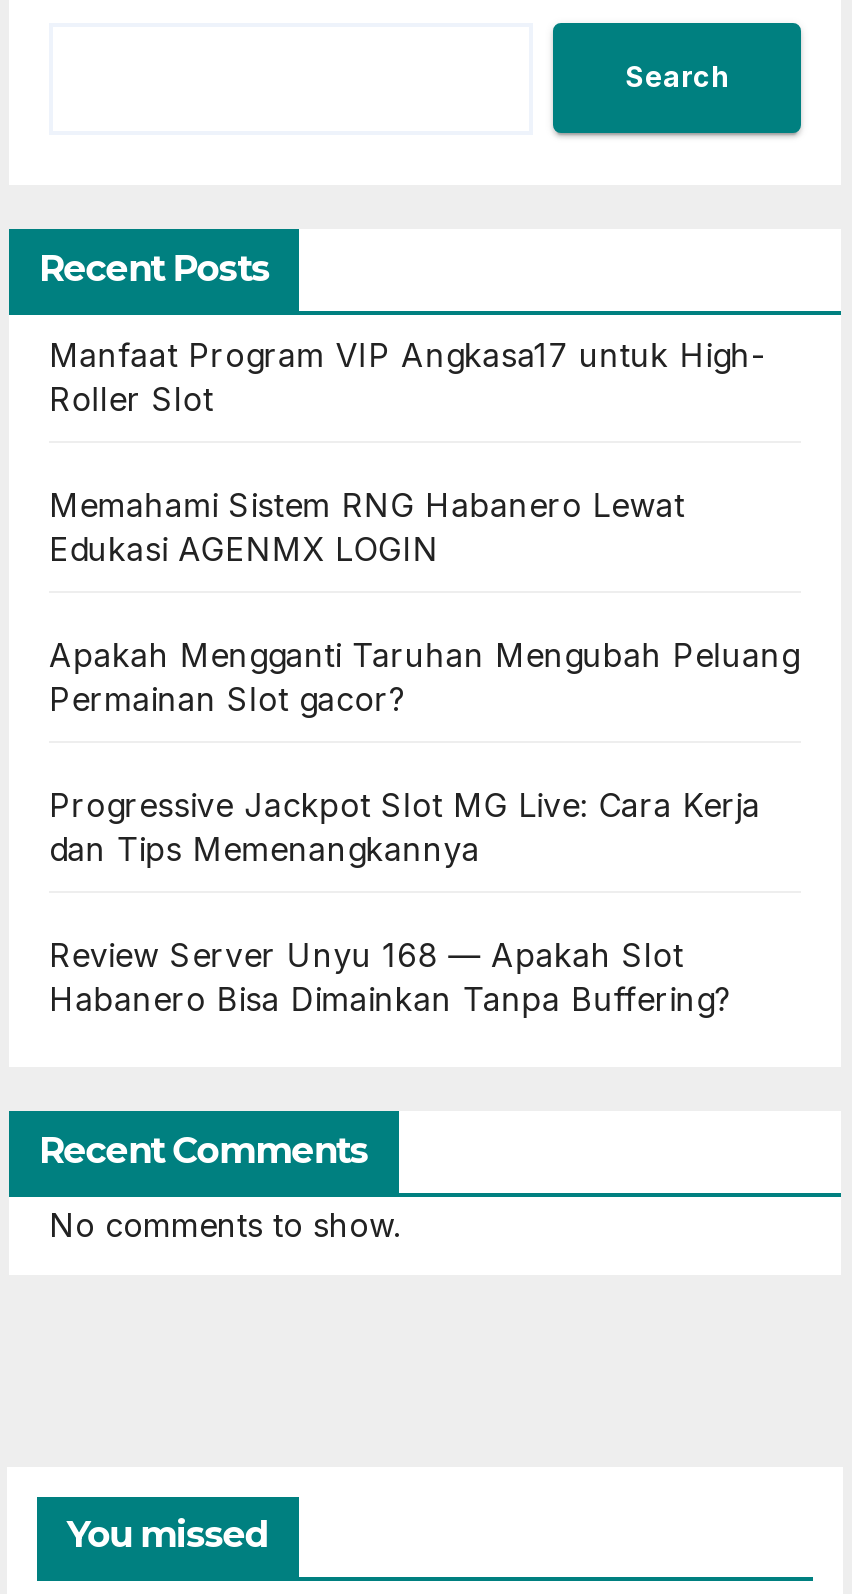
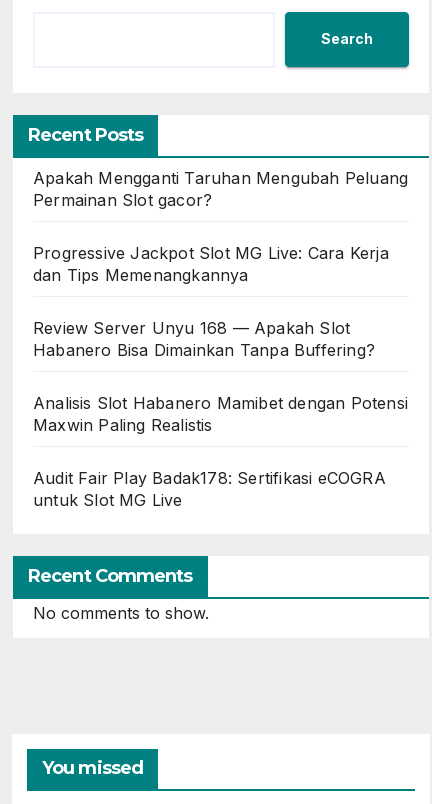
- Manfaat Program VIP Angkasa17 untuk High-
- Roller Slot
- Memahami Sistem RNG Habanero Lewat
- Edukasi AGENMX LOGIN

moved up: Apakah Mengganti Taruhan Mengubah Peluang | Permainan Slot gacor? | Progressive Jackpot Slot MG Live: Cara Kerja | dan Tips Memenangkannya | Review Server Unyu 168 — Apakah Slot | Habanero Bisa Dimainkan Tanpa Buffering?

+ Analisis Slot Habanero Mamibet dengan Potensi
+ Maxwin Paling Realistis
+ Audit Fair Play Badak178: Sertifikasi eCOGRA
+ untuk Slot MG Live
